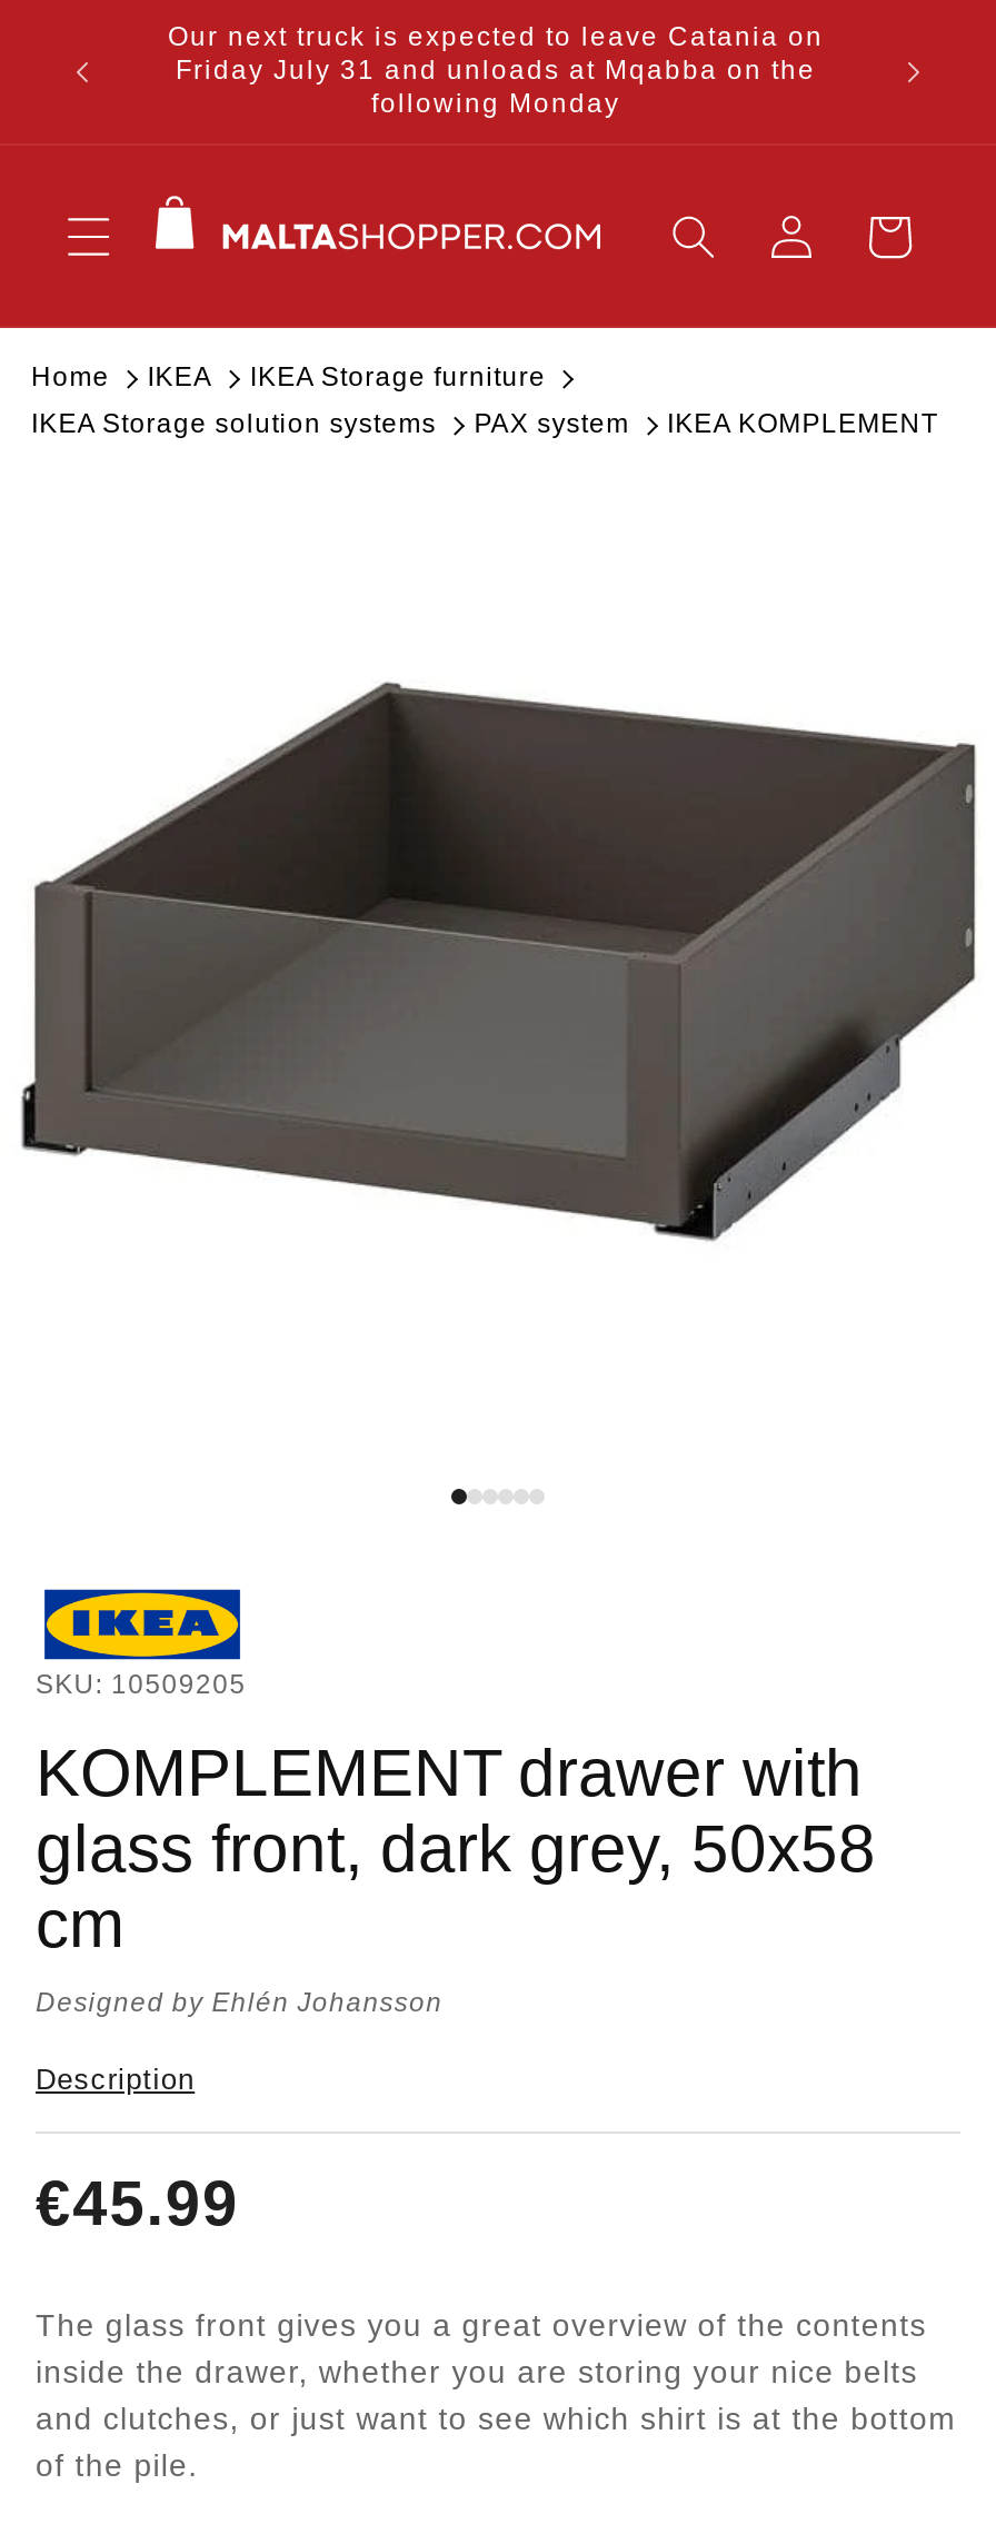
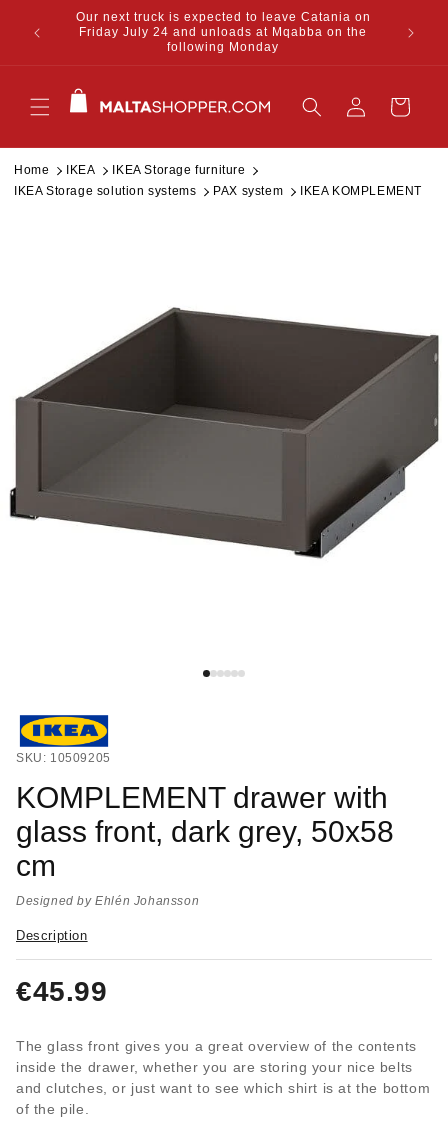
- Friday July 31 and unloads at Mqabba on the
+ Friday July 24 and unloads at Mqabba on the
